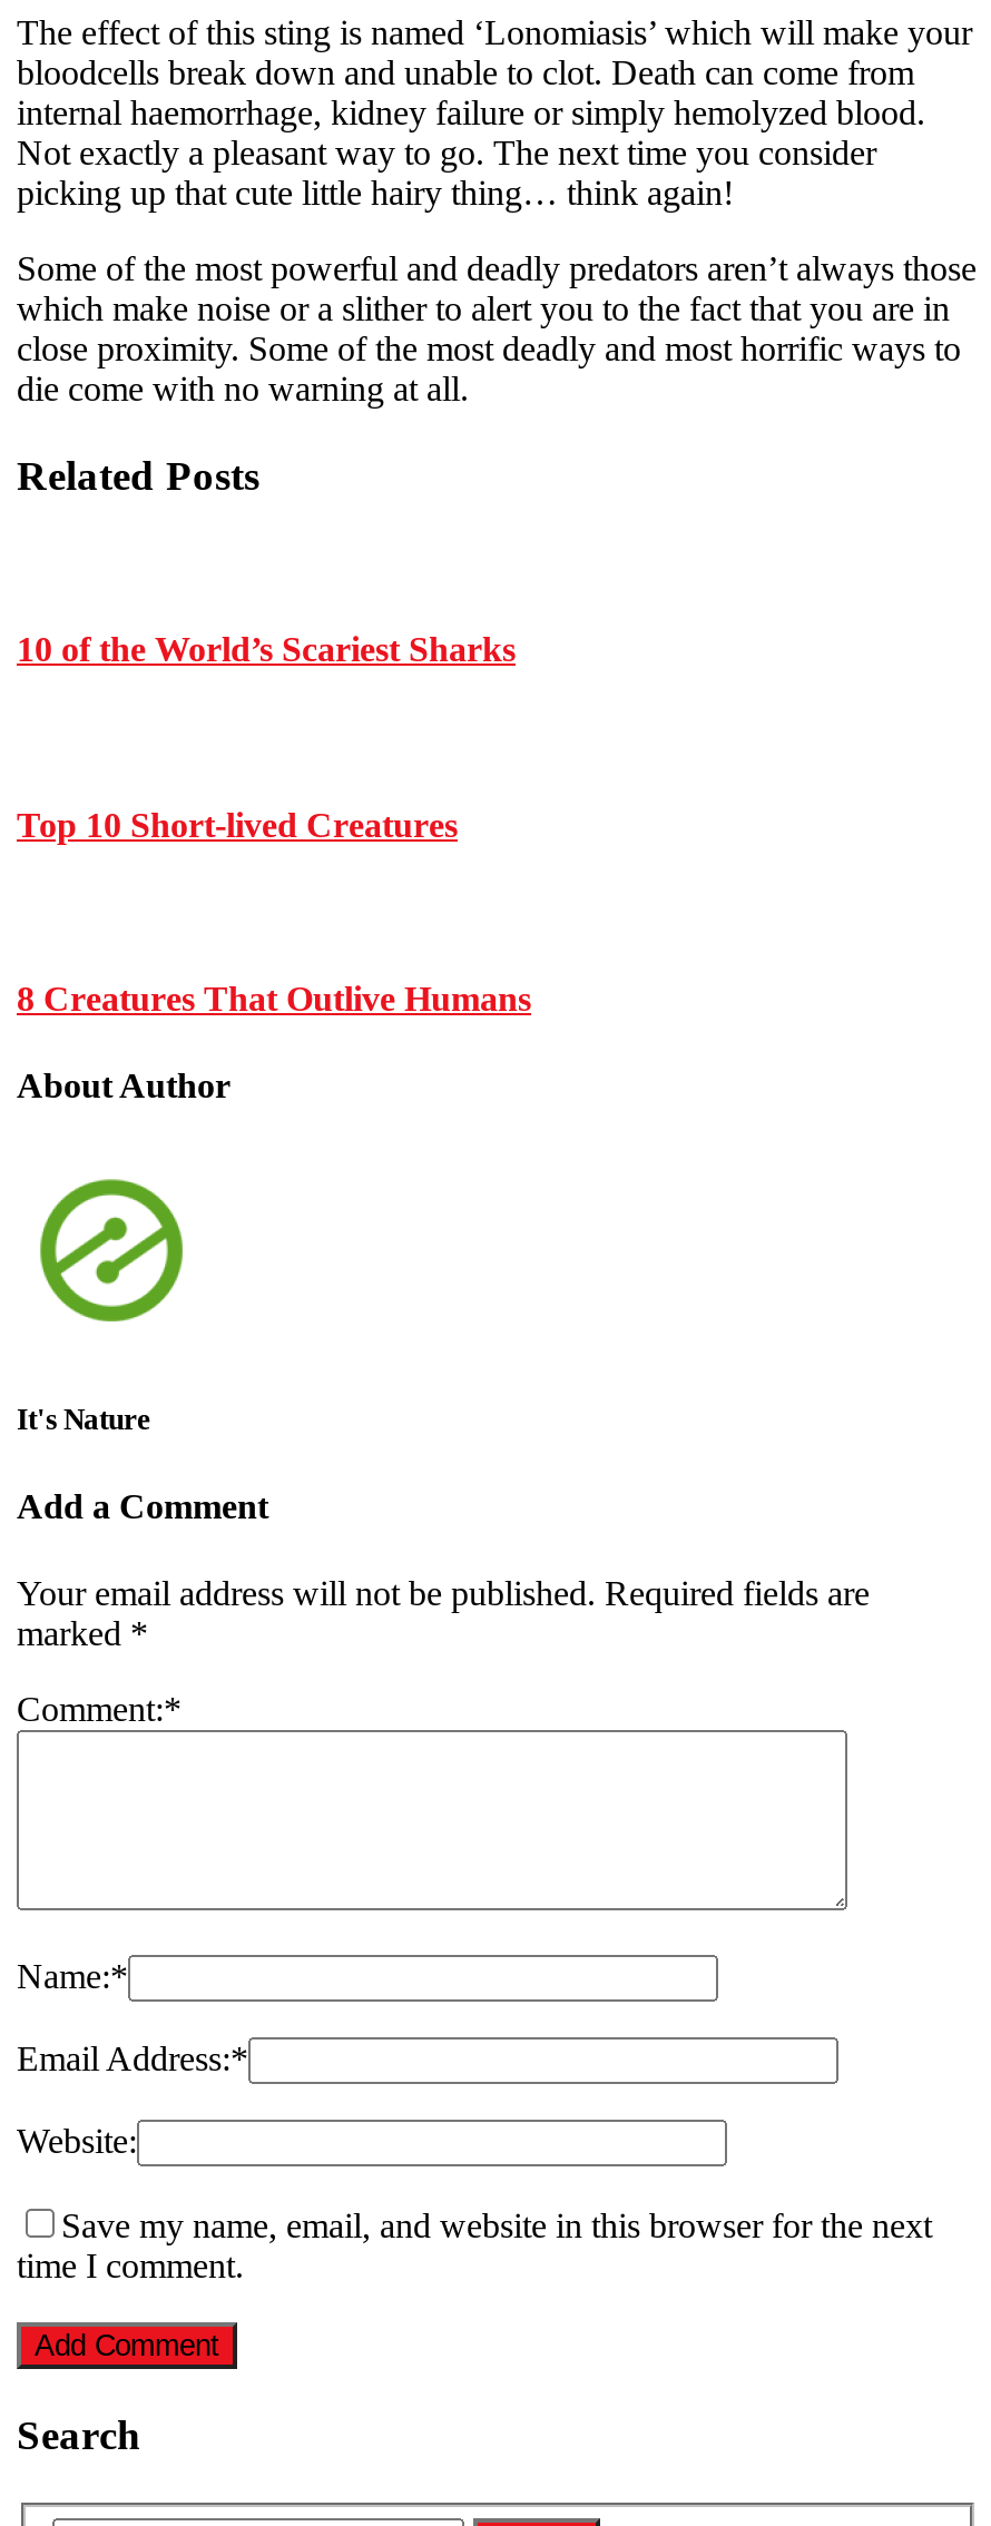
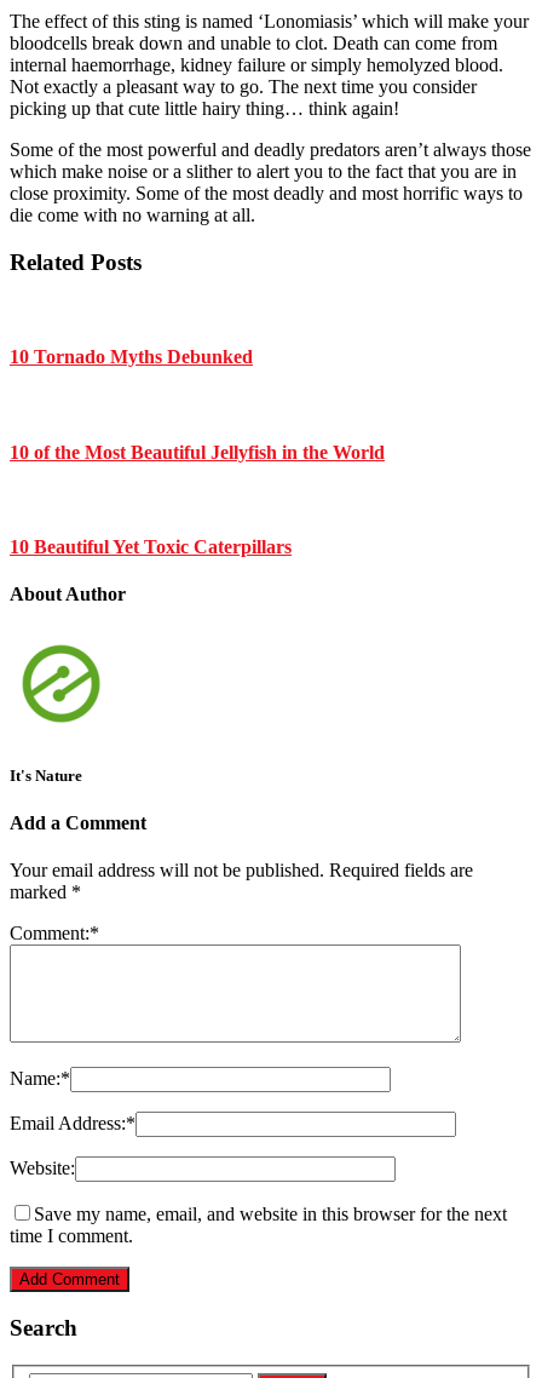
- 10 of the World’s Scariest Sharks
+ 10 Tornado Myths Debunked

- Top 10 Short-lived Creatures
+ 10 of the Most Beautiful Jellyfish in the World

- 8 Creatures That Outlive Humans
+ 10 Beautiful Yet Toxic Caterpillars
